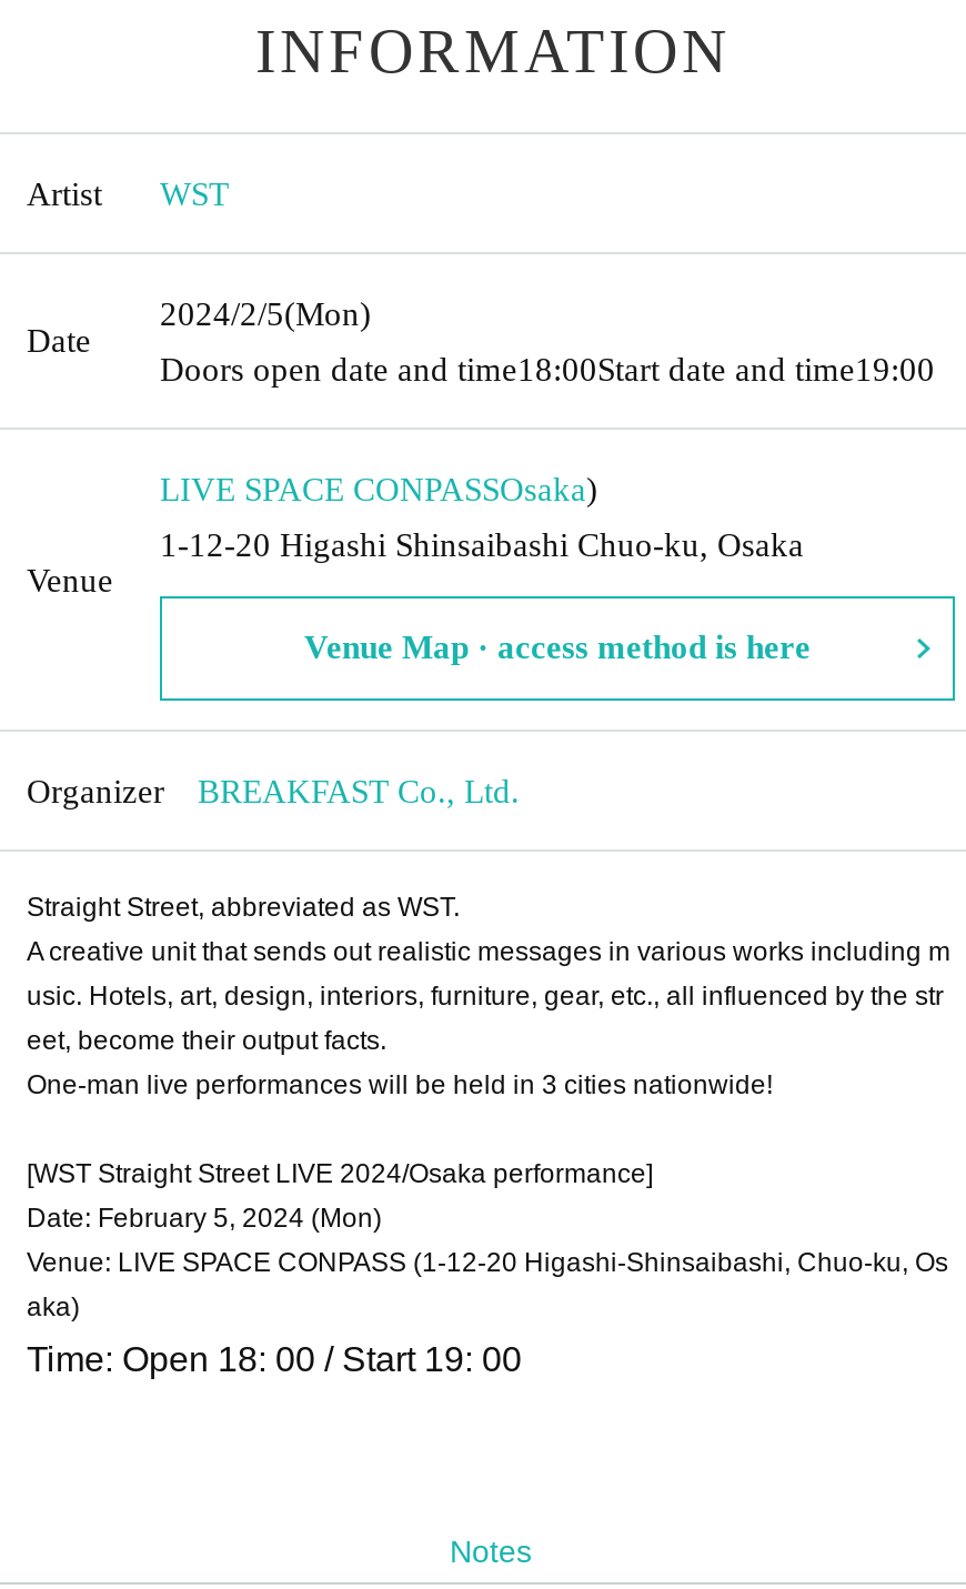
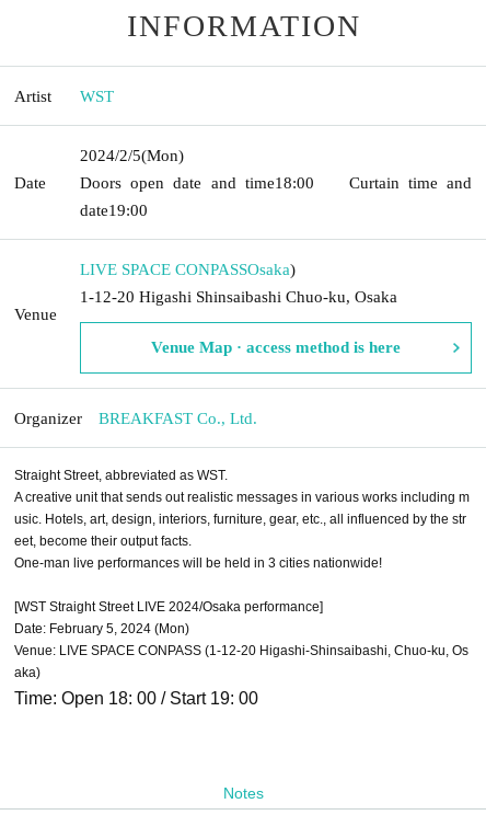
- Doors open date and time18:00Start date and time19:00
+ Doors open date and time 18:00 Curtain time and
+ date 19:00
